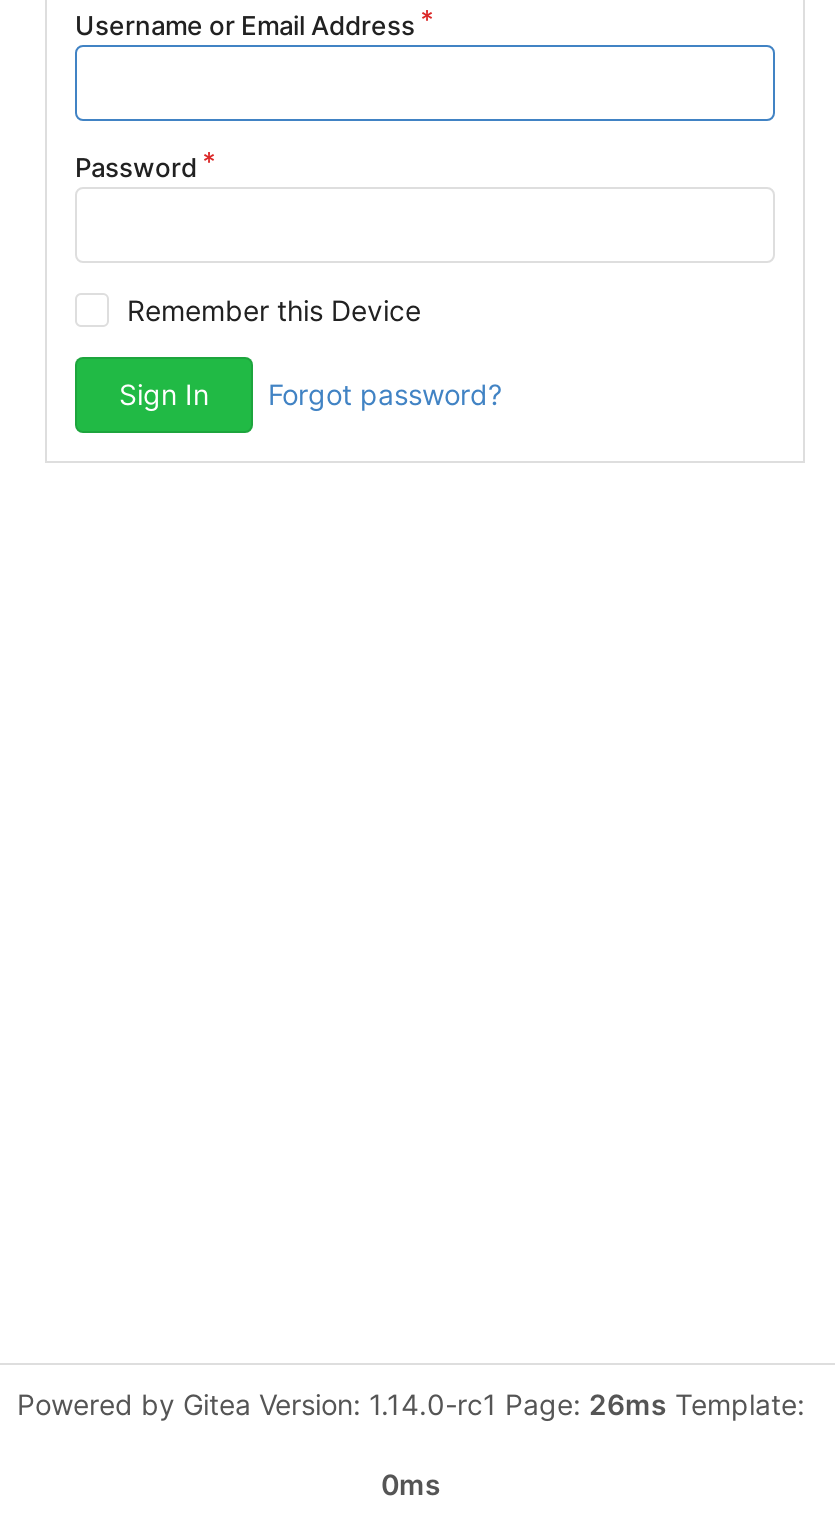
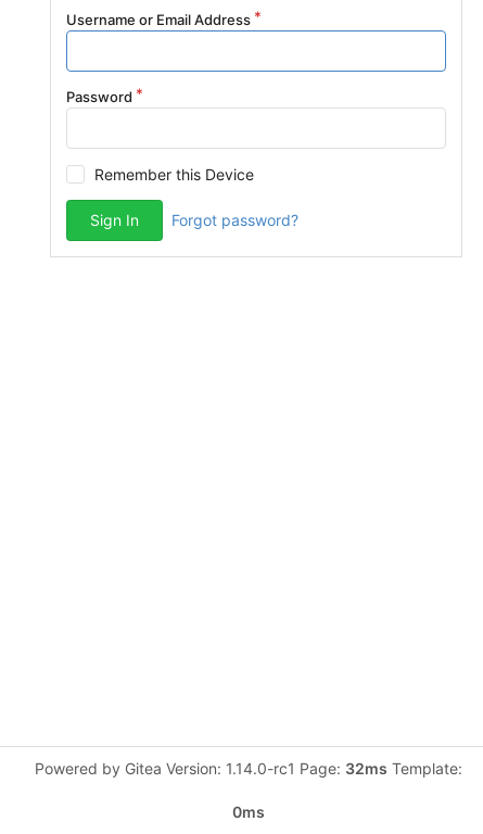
- Powered by Gitea Version: 1.14.0-rc1 Page: 26ms Template:
+ Powered by Gitea Version: 1.14.0-rc1 Page: 32ms Template:
